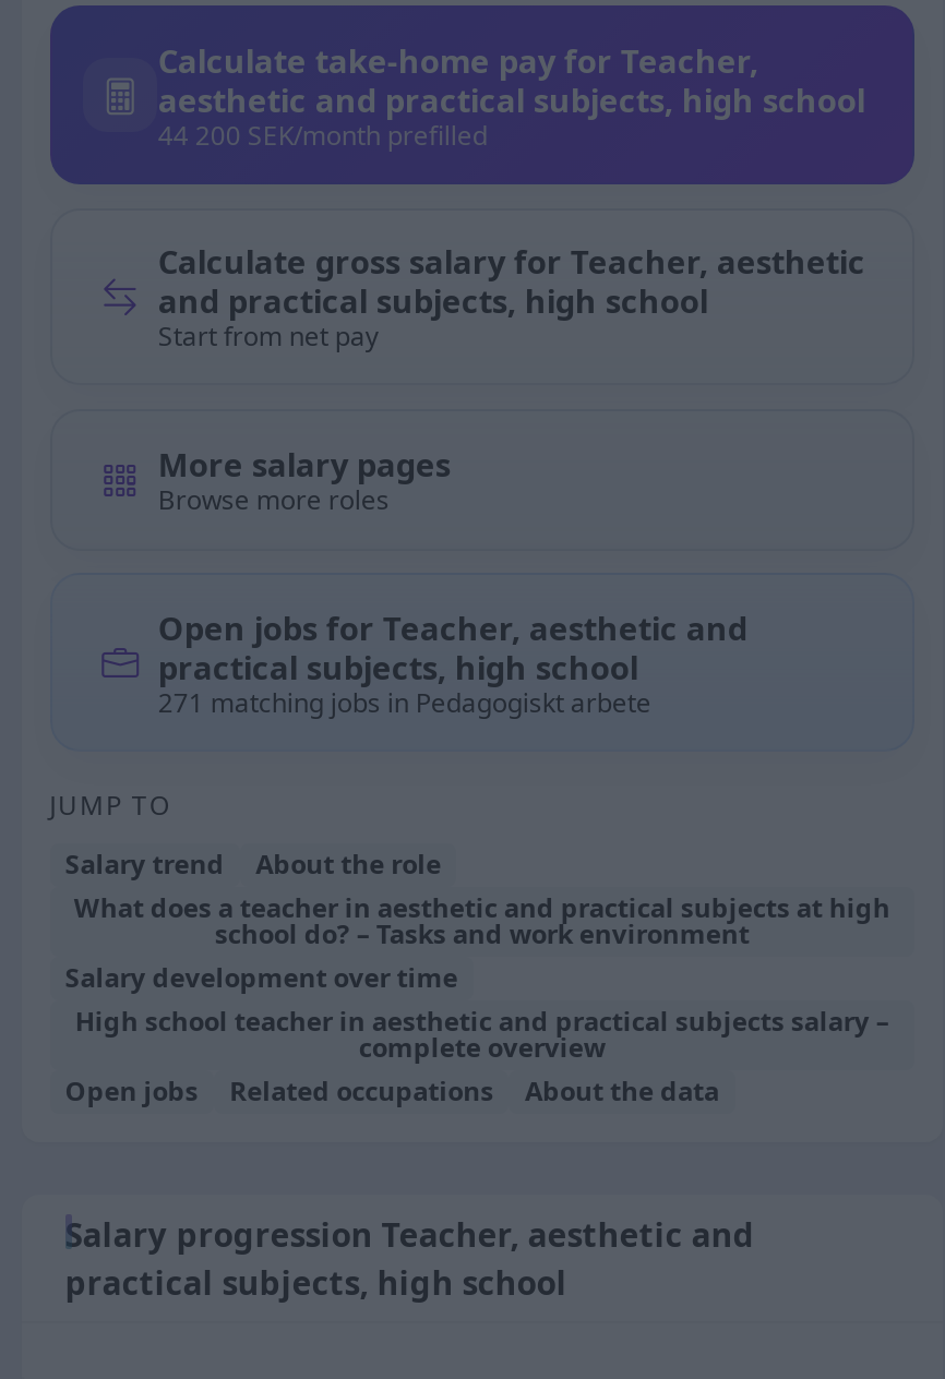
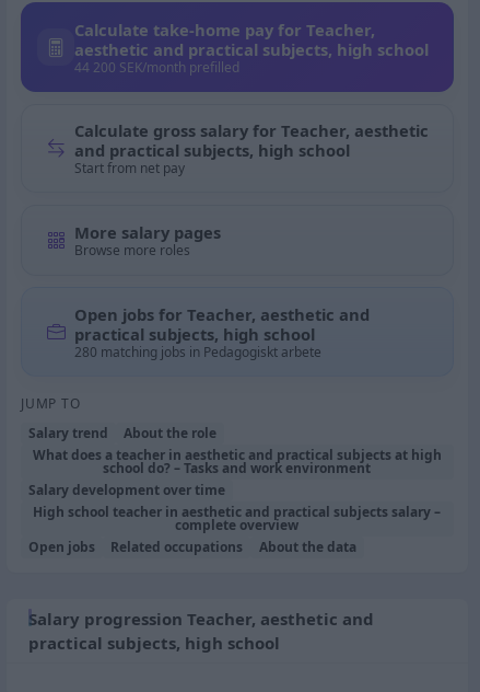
- 271 matching jobs in Pedagogiskt arbete
+ 280 matching jobs in Pedagogiskt arbete
